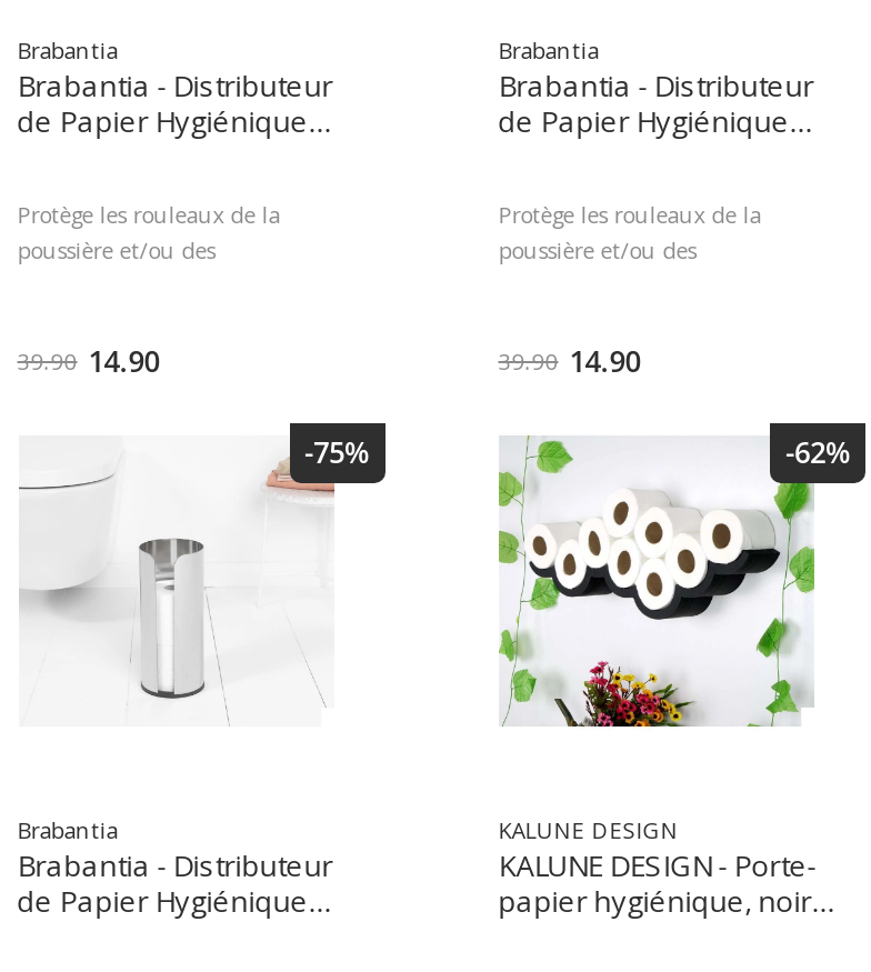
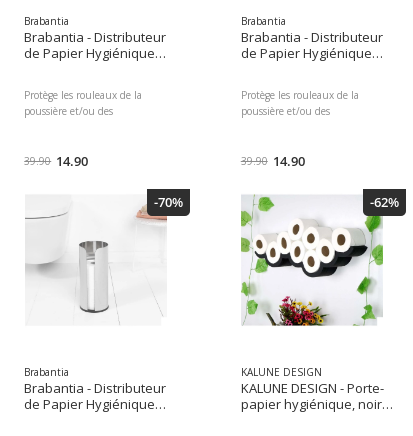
- -75%
+ -70%
